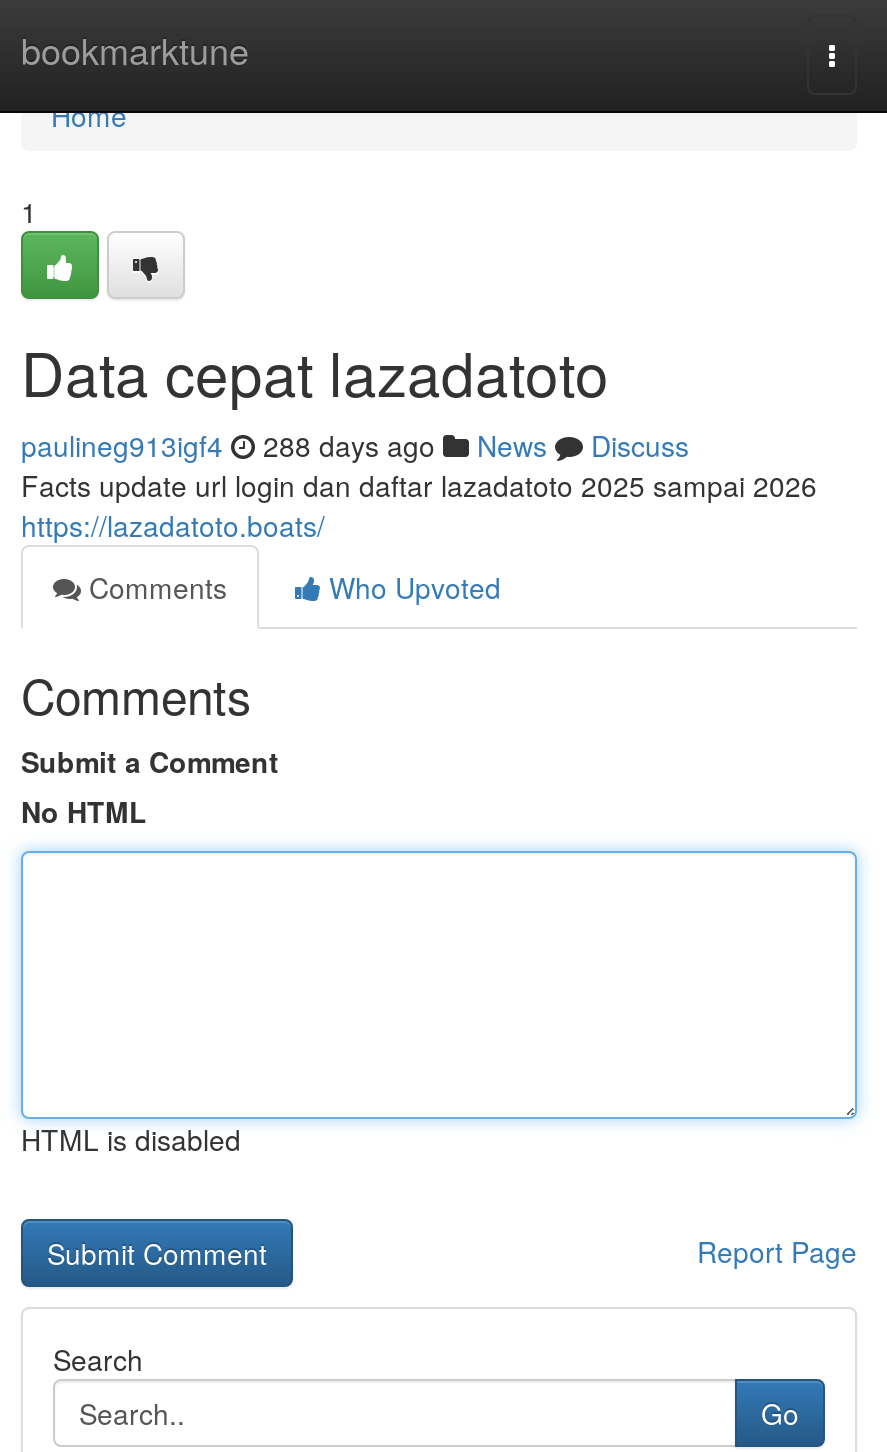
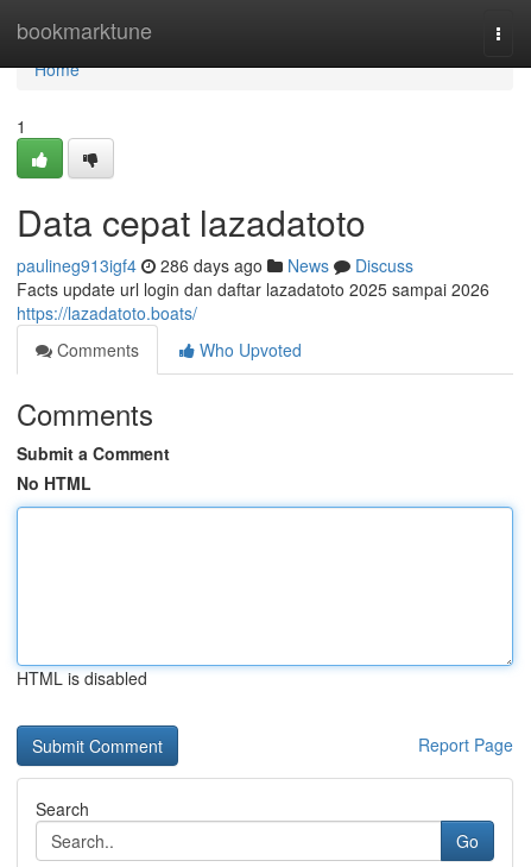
- paulineg913igf4 288 days ago News Discuss
+ paulineg913igf4 286 days ago News Discuss
